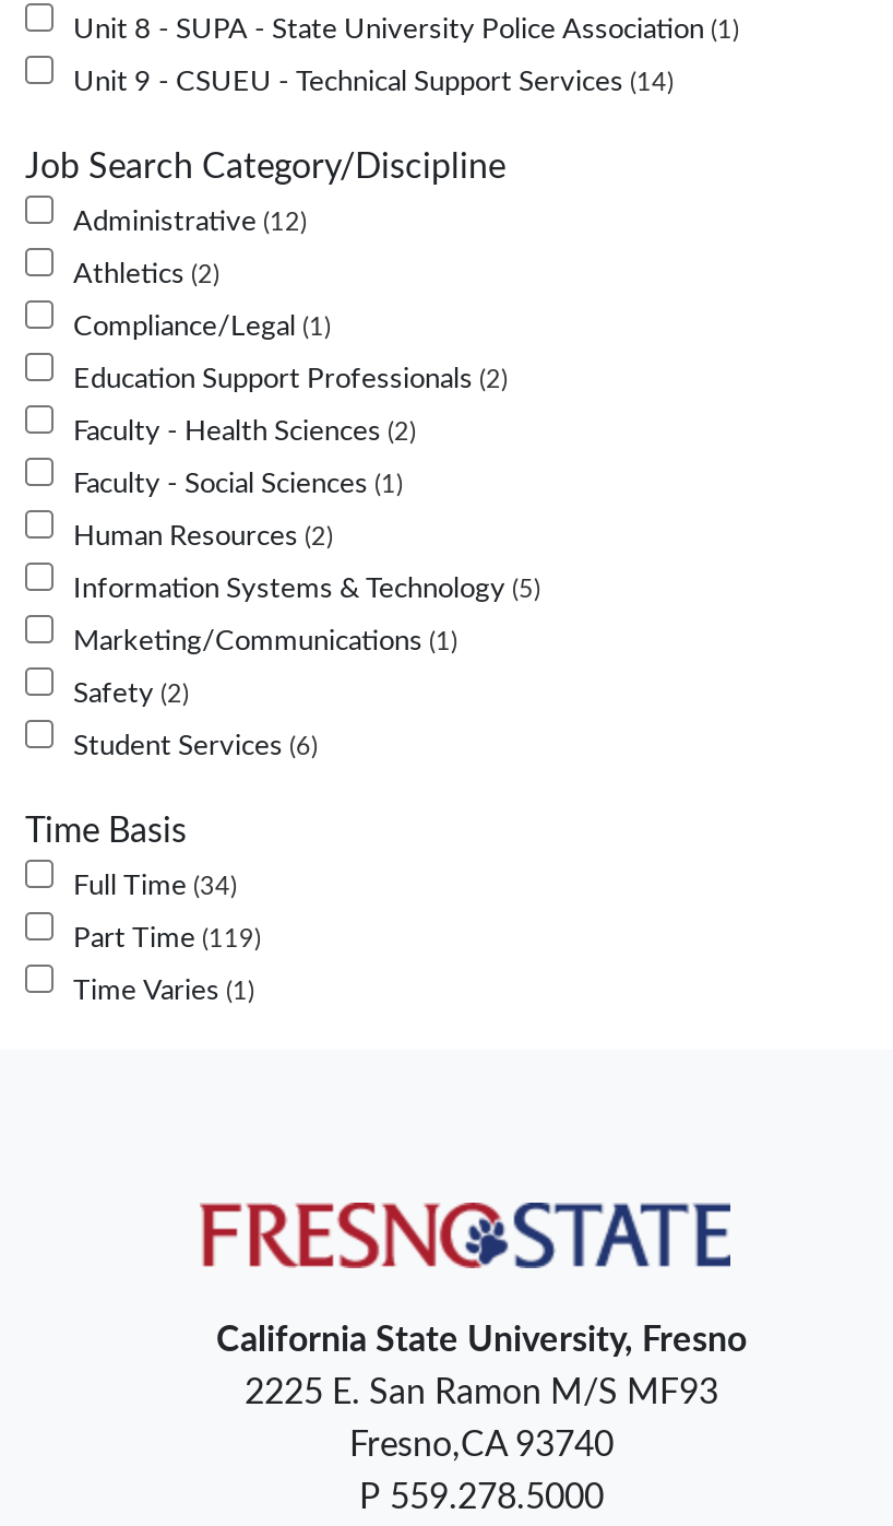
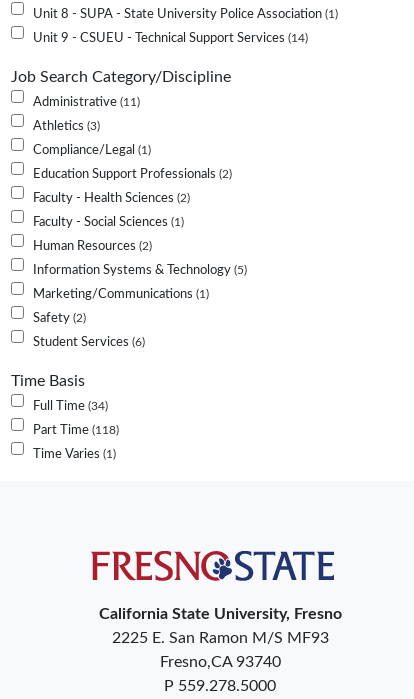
- Administrative 12
+ Administrative 11

- Athletics 2
+ Athletics 3

- Part Time 119
+ Part Time 118
